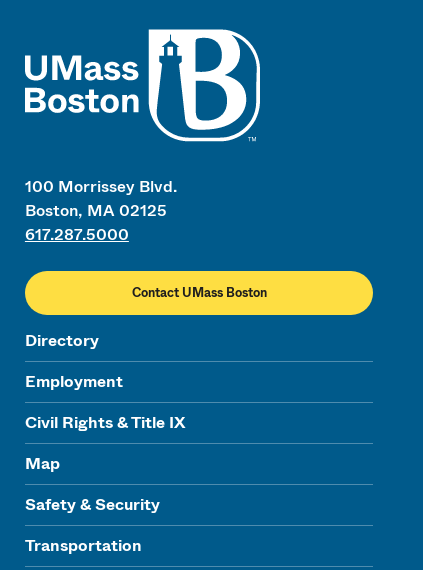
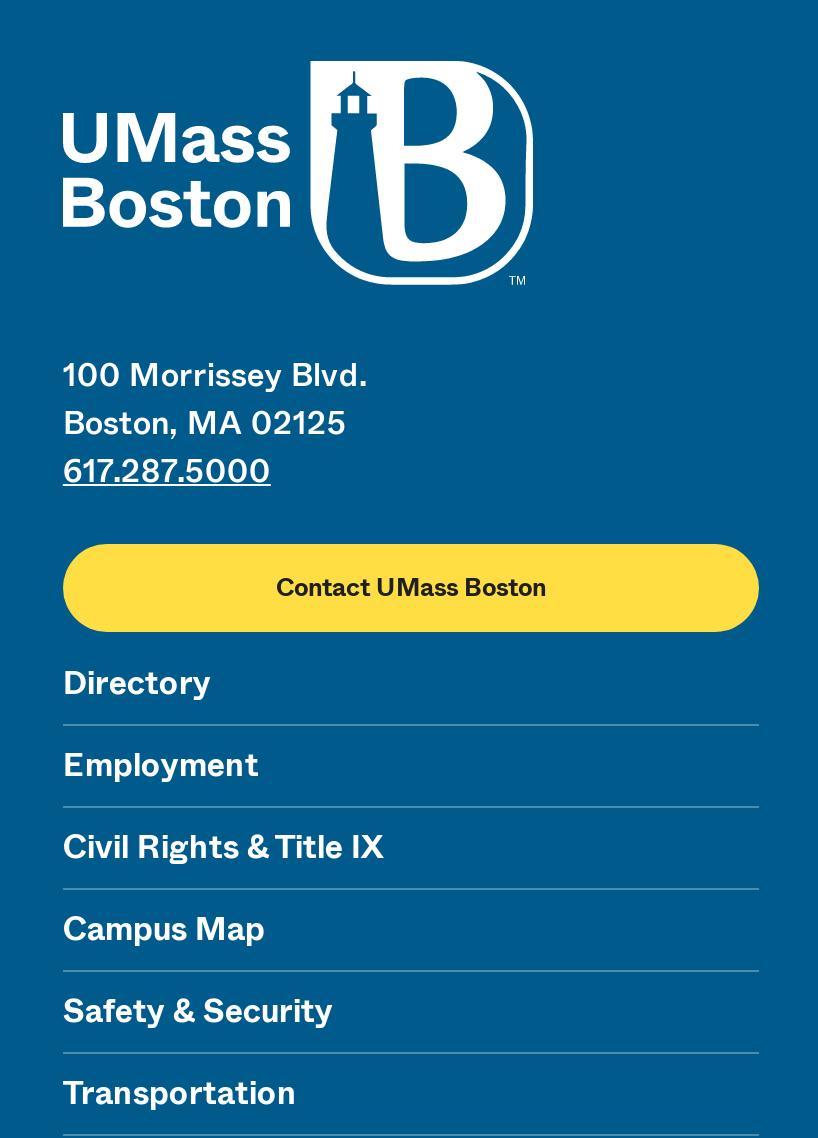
- Map
+ Campus Map
